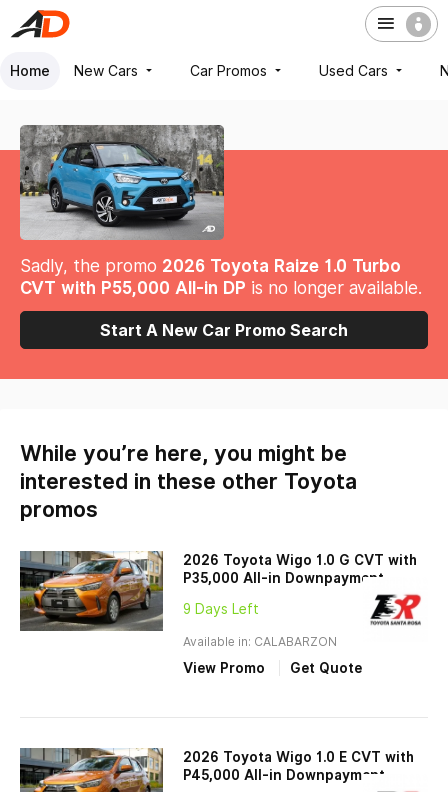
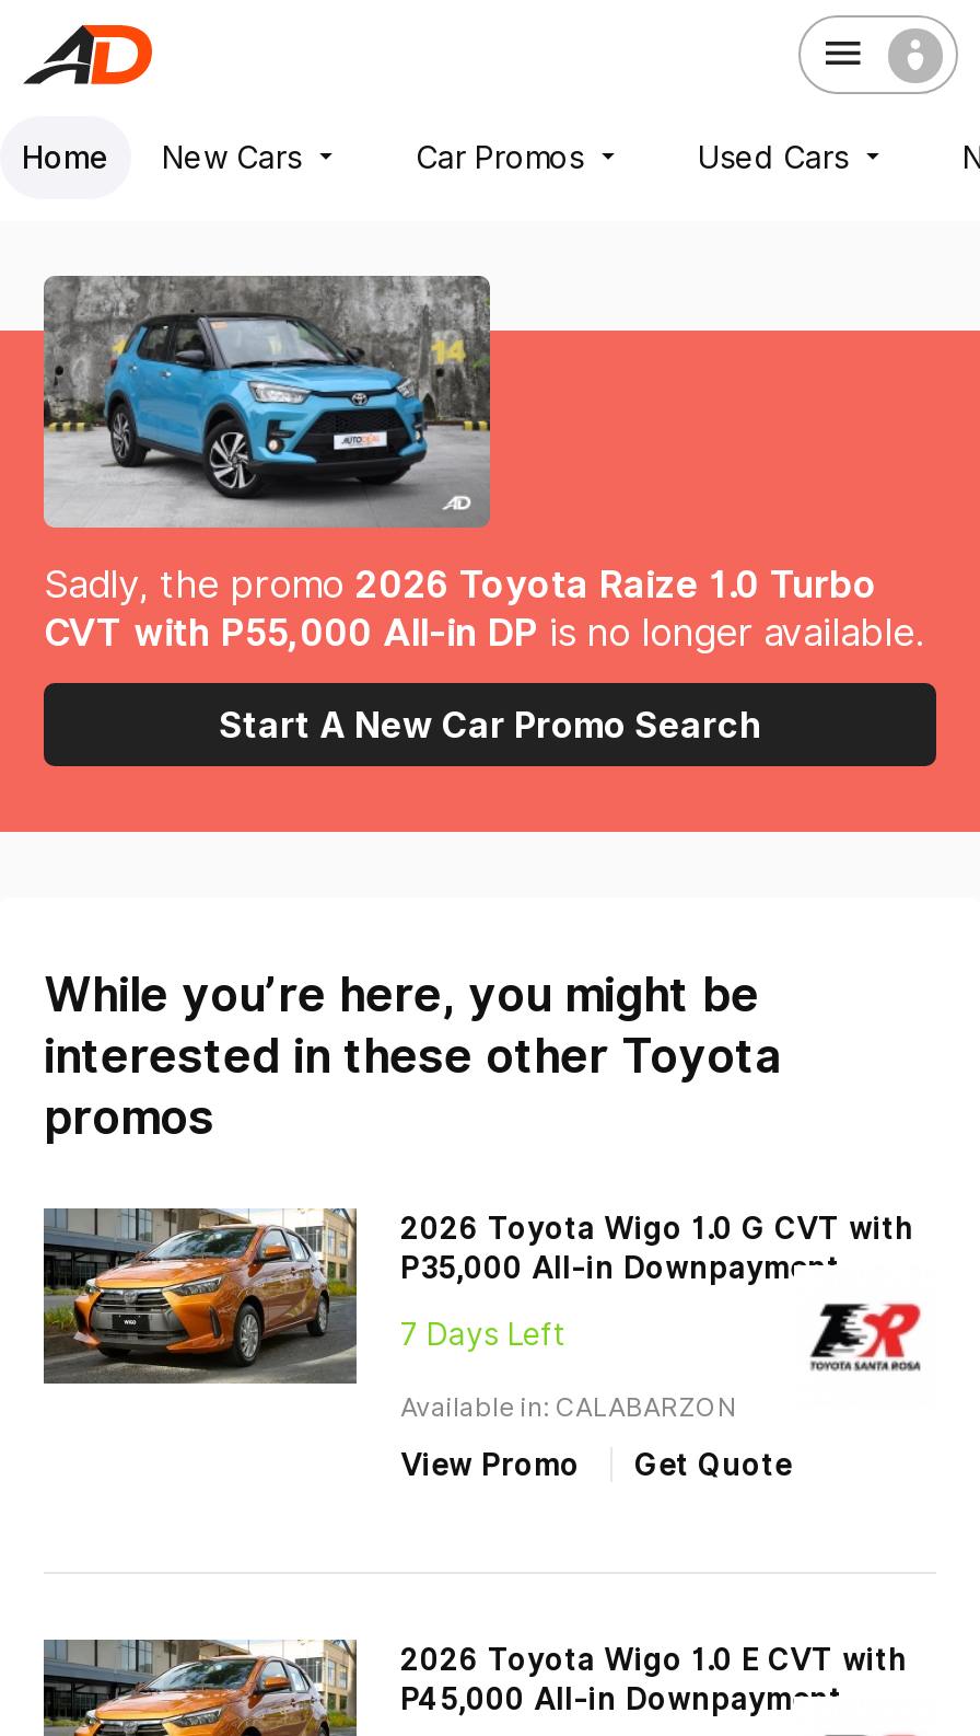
- 9 Days Left
+ 7 Days Left
